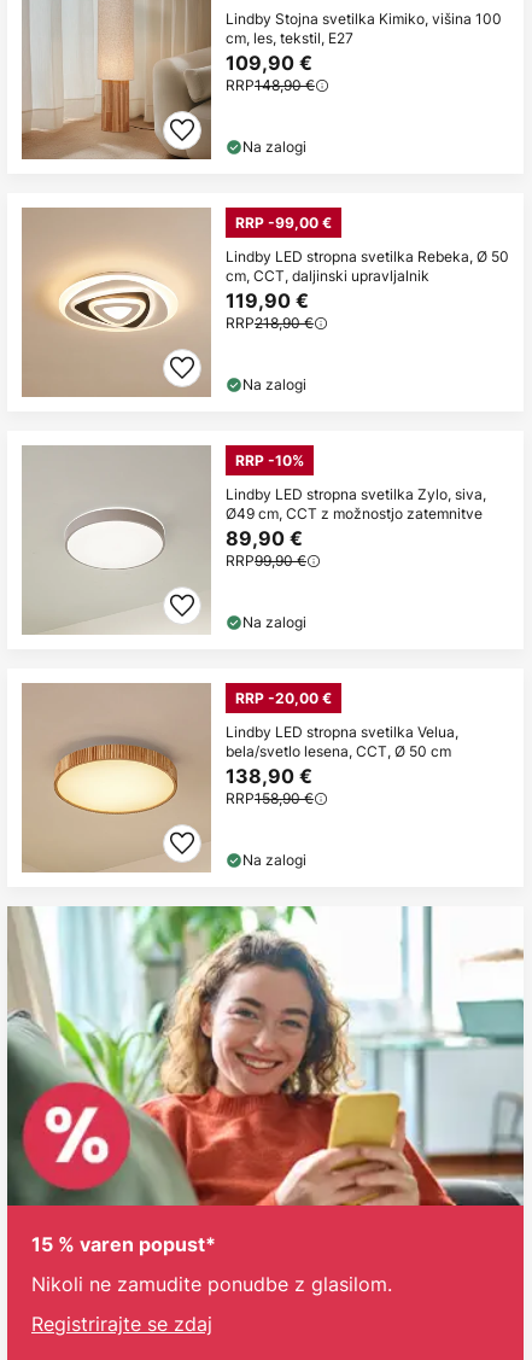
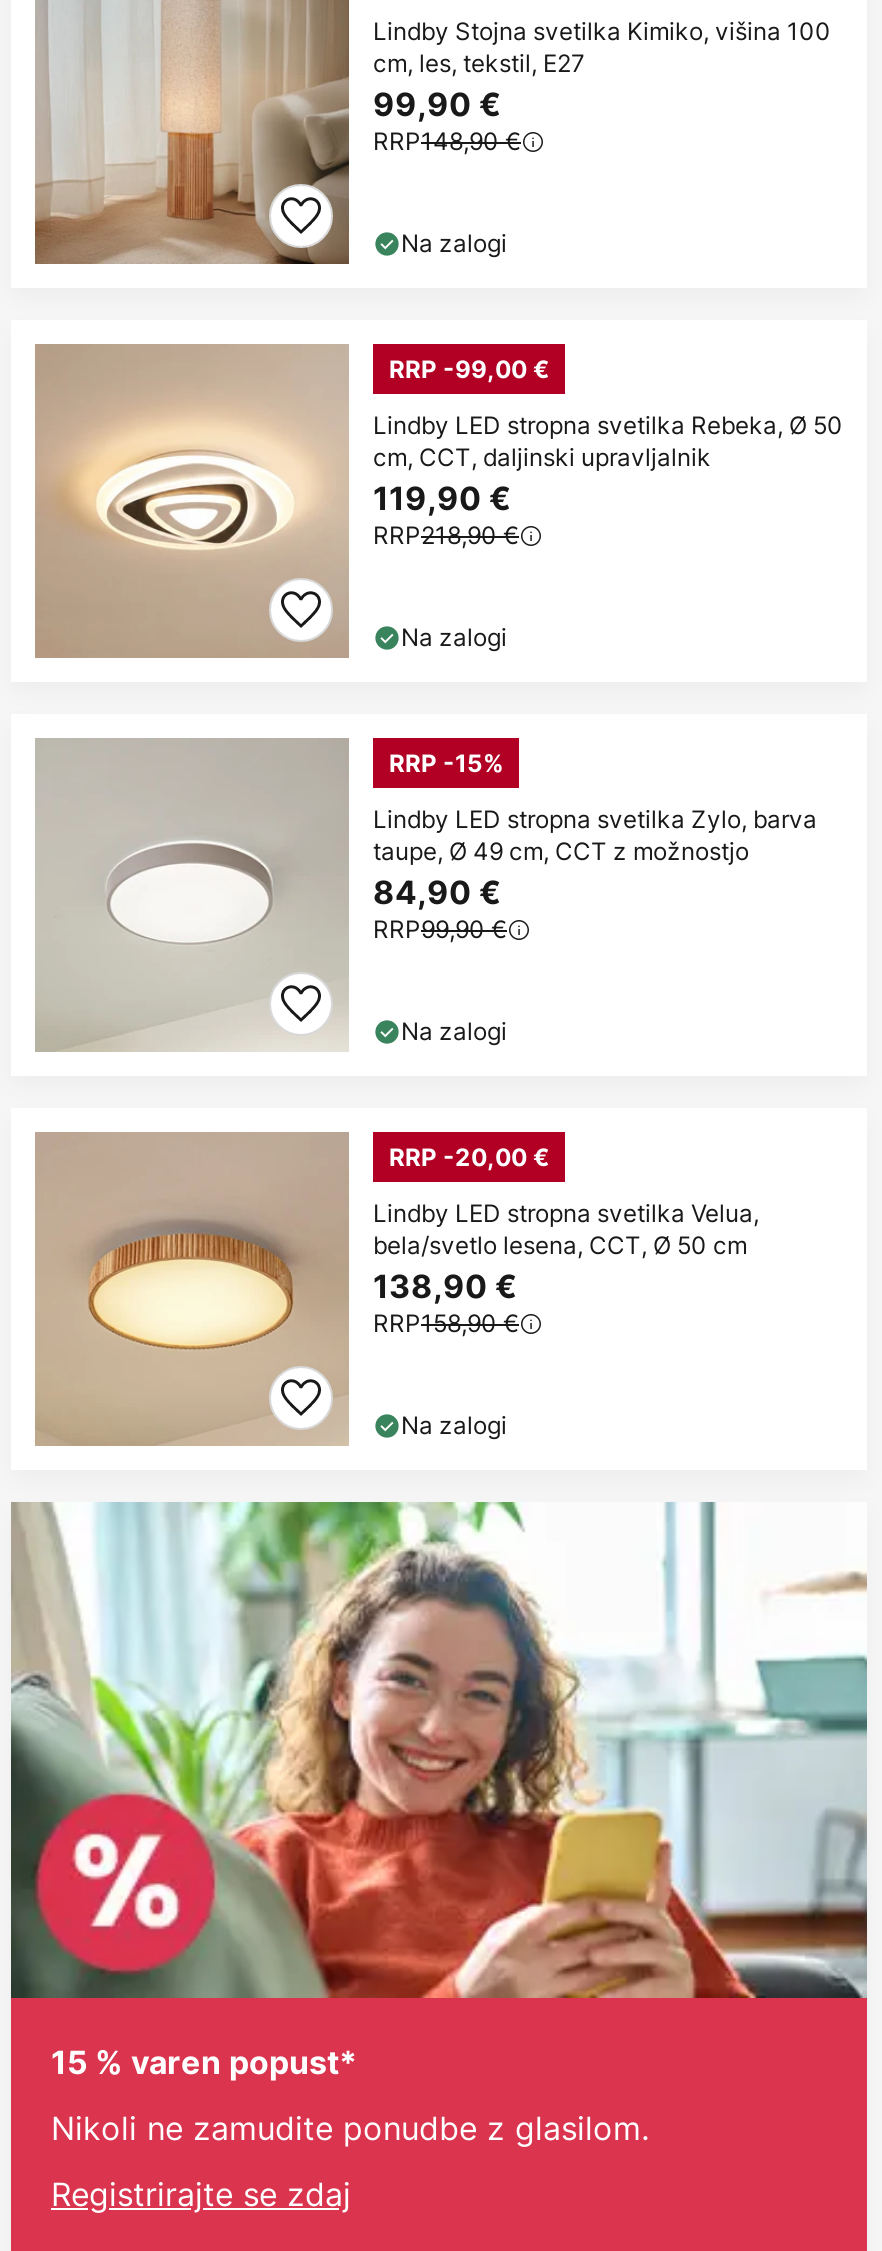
- 109,90 €
+ 99,90 €

- RRP -10%
+ RRP -15%

- Lindby LED stropna svetilka Zylo, siva,
- Ø49 cm, CCT z možnostjo zatemnitve
- 89,90 €
+ Lindby LED stropna svetilka Zylo, barva
+ taupe, Ø 49 cm, CCT z možnostjo
+ 84,90 €
